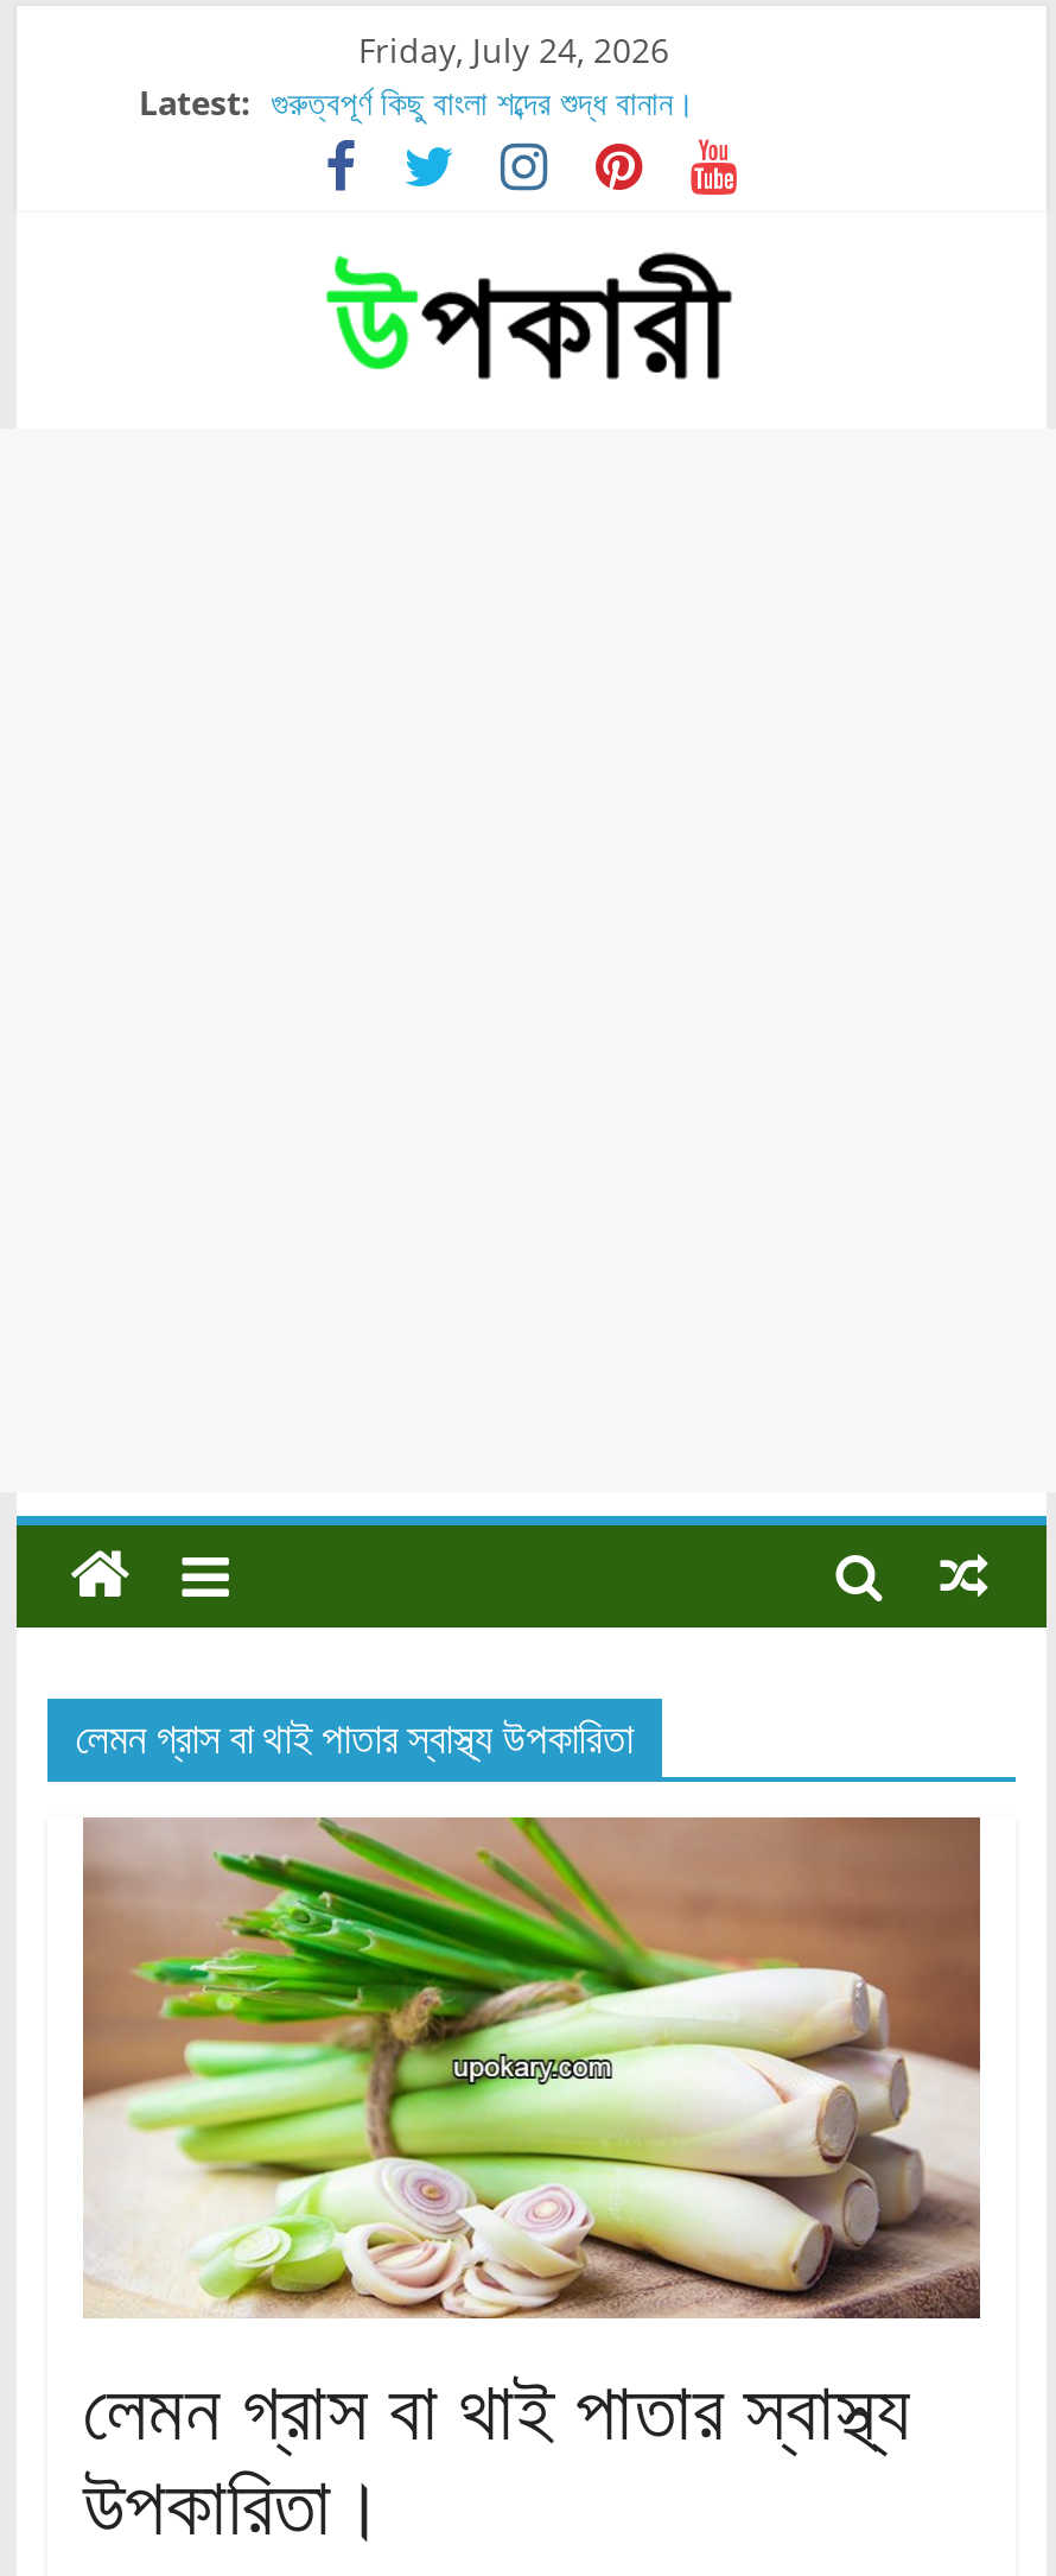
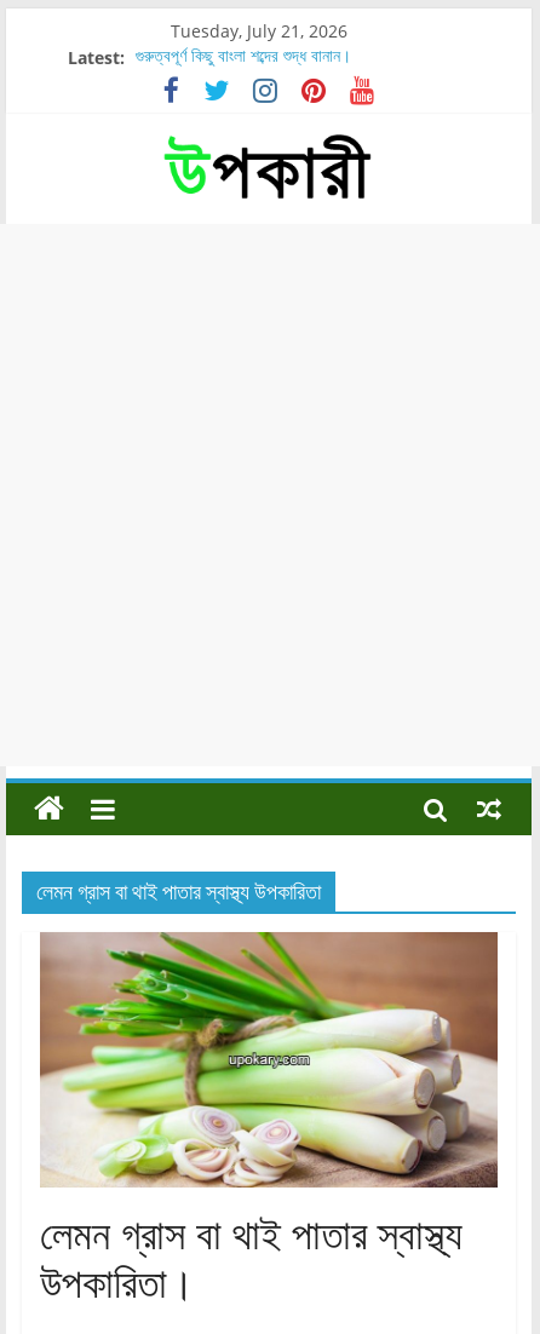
- Friday, July 24, 2026
+ Tuesday, July 21, 2026
